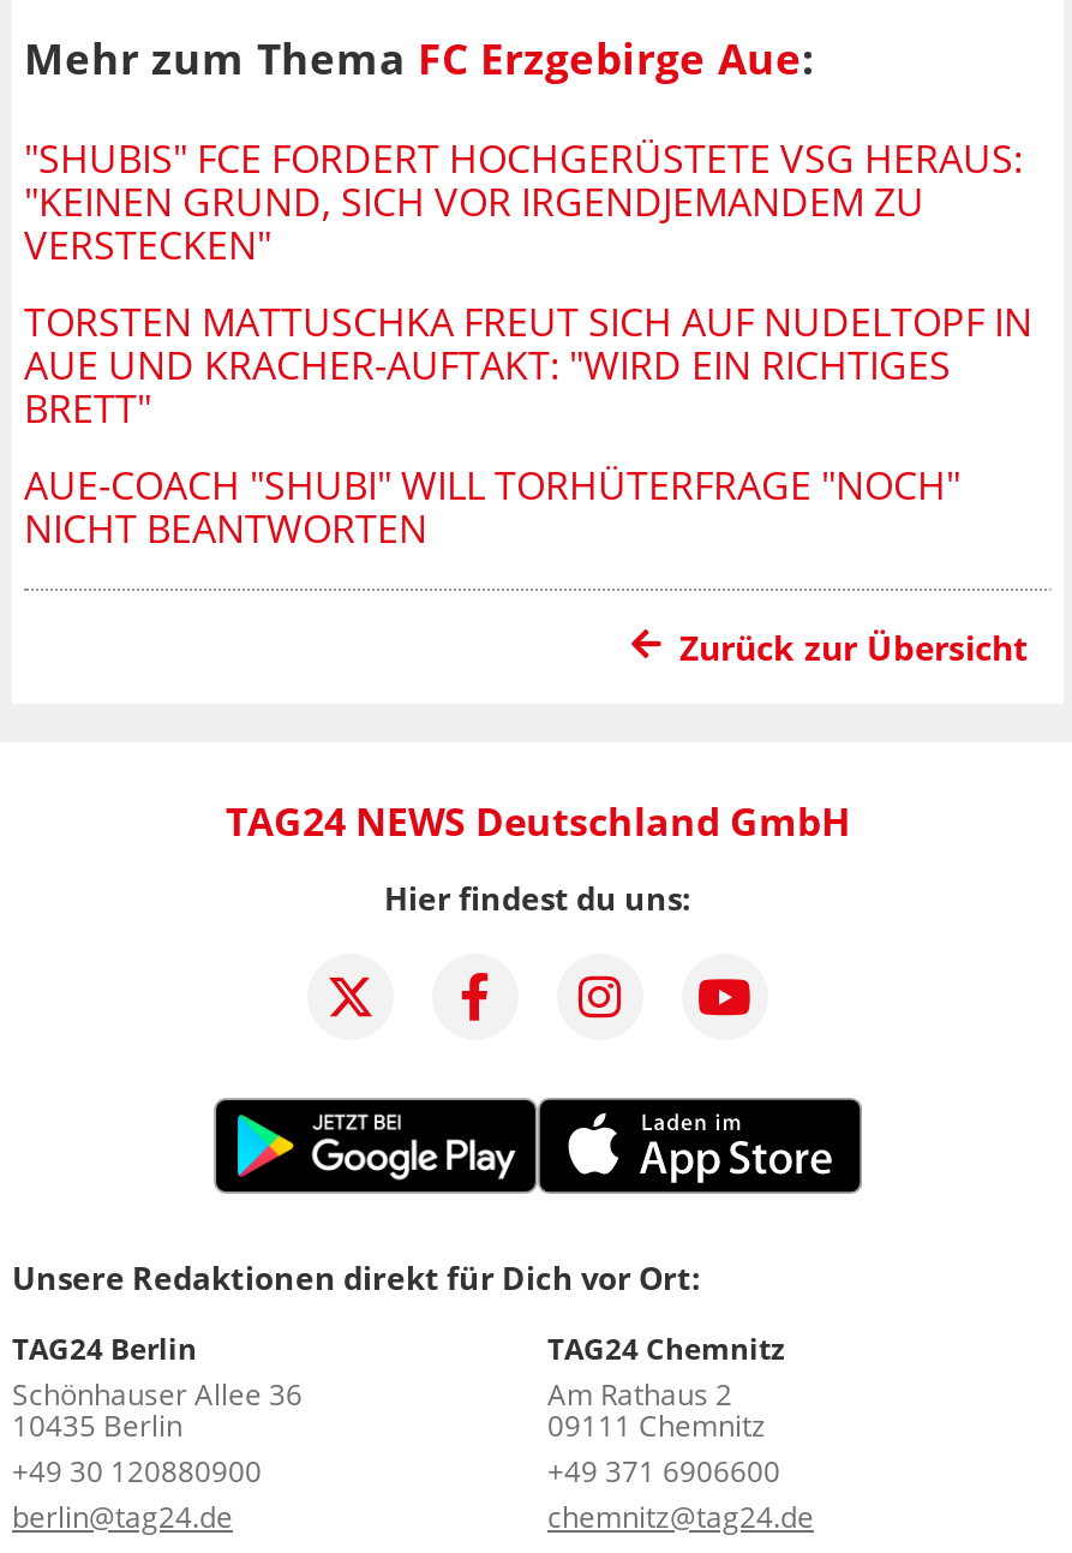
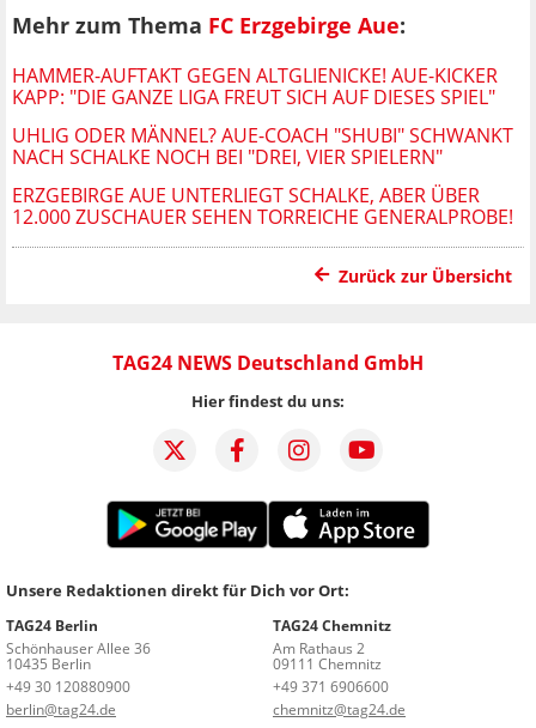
- "SHUBIS" FCE FORDERT HOCHGERÜSTETE VSG HERAUS:
- "KEINEN GRUND, SICH VOR IRGENDJEMANDEM ZU
- VERSTECKEN"
+ HAMMER-AUFTAKT GEGEN ALTGLIENICKE! AUE-KICKER
+ KAPP: "DIE GANZE LIGA FREUT SICH AUF DIESES SPIEL"

- TORSTEN MATTUSCHKA FREUT SICH AUF NUDELTOPF IN
- AUE UND KRACHER-AUFTAKT: "WIRD EIN RICHTIGES
- BRETT"
+ UHLIG ODER MÄNNEL? AUE-COACH "SHUBI" SCHWANKT
+ NACH SCHALKE NOCH BEI "DREI, VIER SPIELERN"

- AUE-COACH "SHUBI" WILL TORHÜTERFRAGE "NOCH"
- NICHT BEANTWORTEN
+ ERZGEBIRGE AUE UNTERLIEGT SCHALKE, ABER ÜBER
+ 12.000 ZUSCHAUER SEHEN TORREICHE GENERALPROBE!
